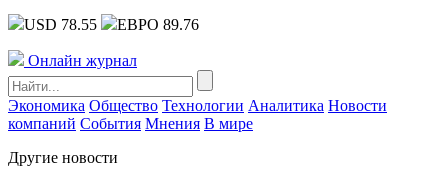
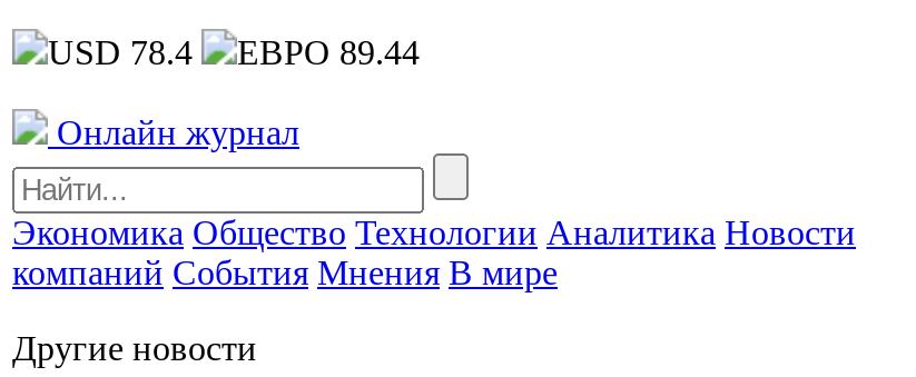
- USD 78.55
+ USD 78.4

- ЕВРО 89.76
+ ЕВРО 89.44
